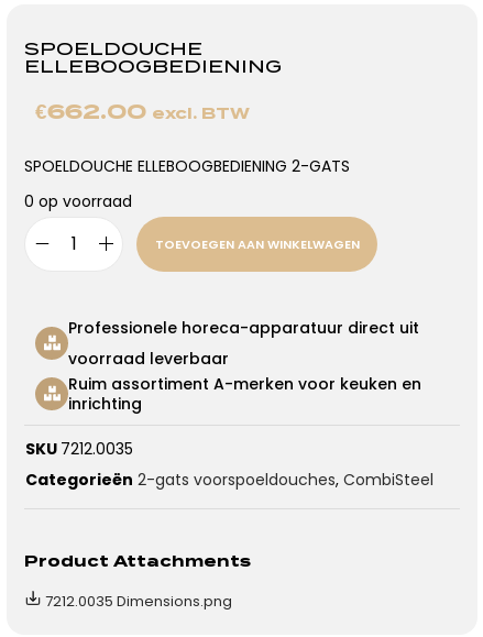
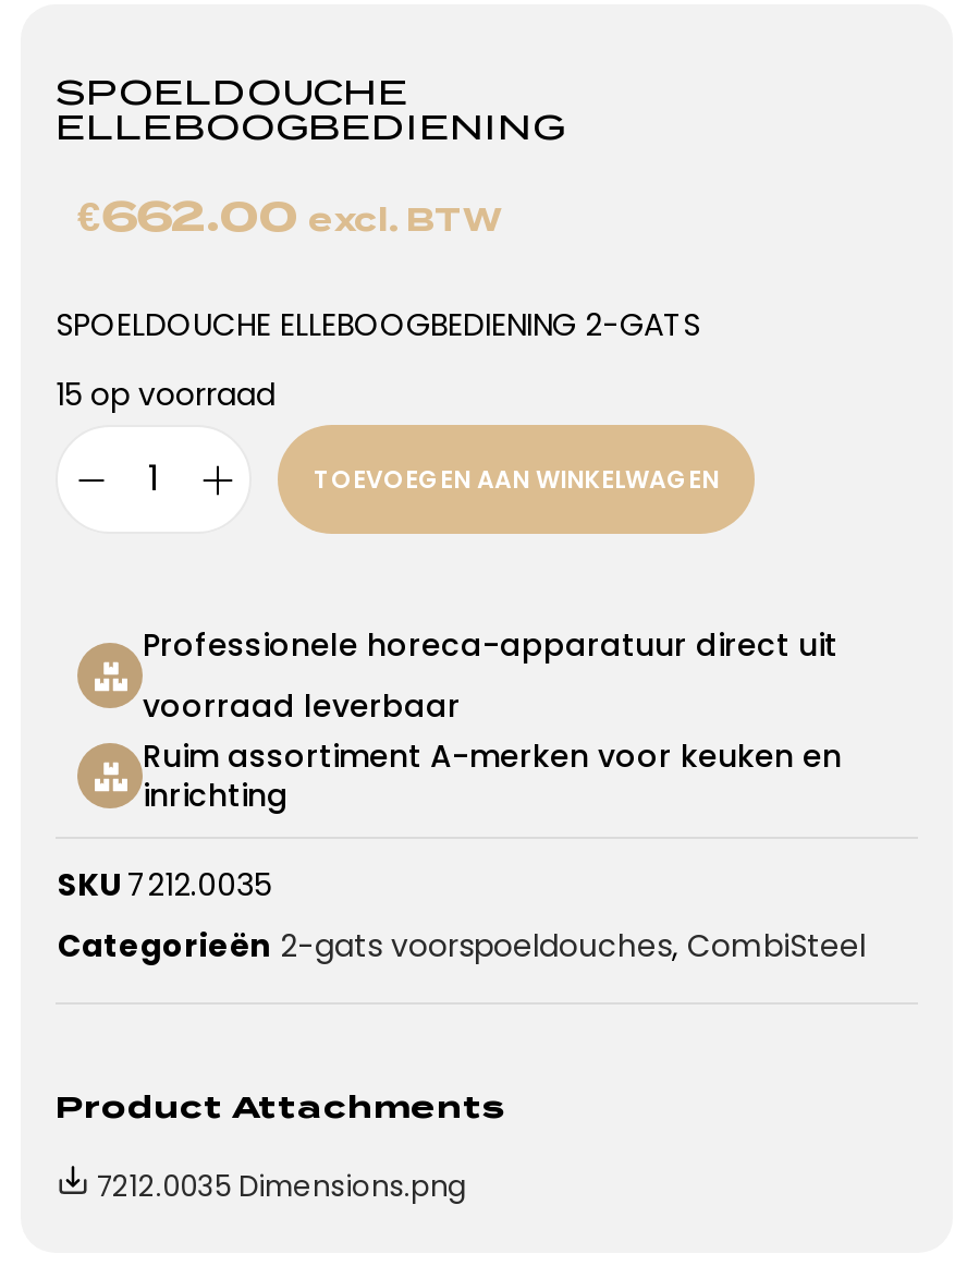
- 0 op voorraad
+ 15 op voorraad
